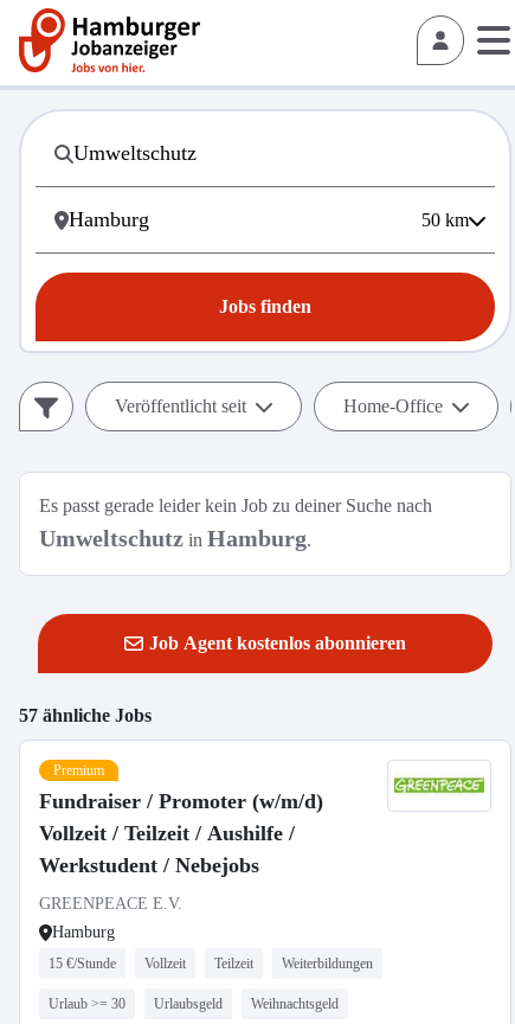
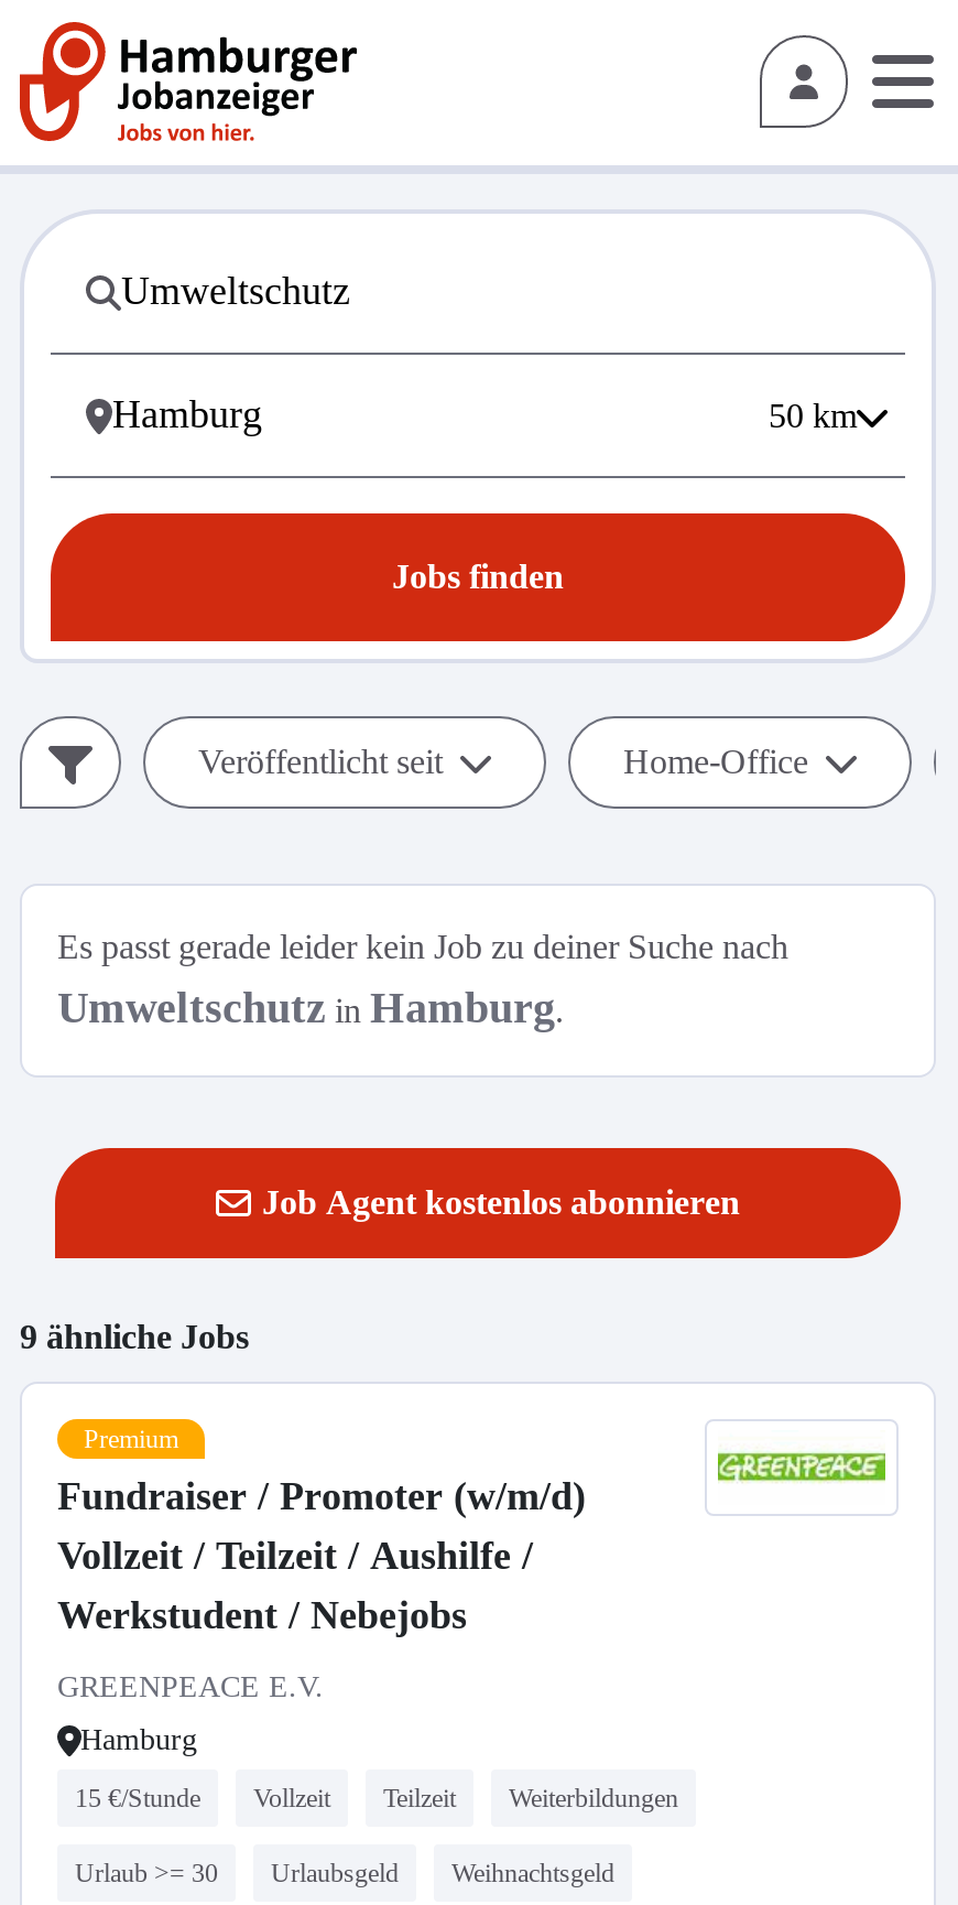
- 57 ähnliche Jobs
+ 9 ähnliche Jobs
